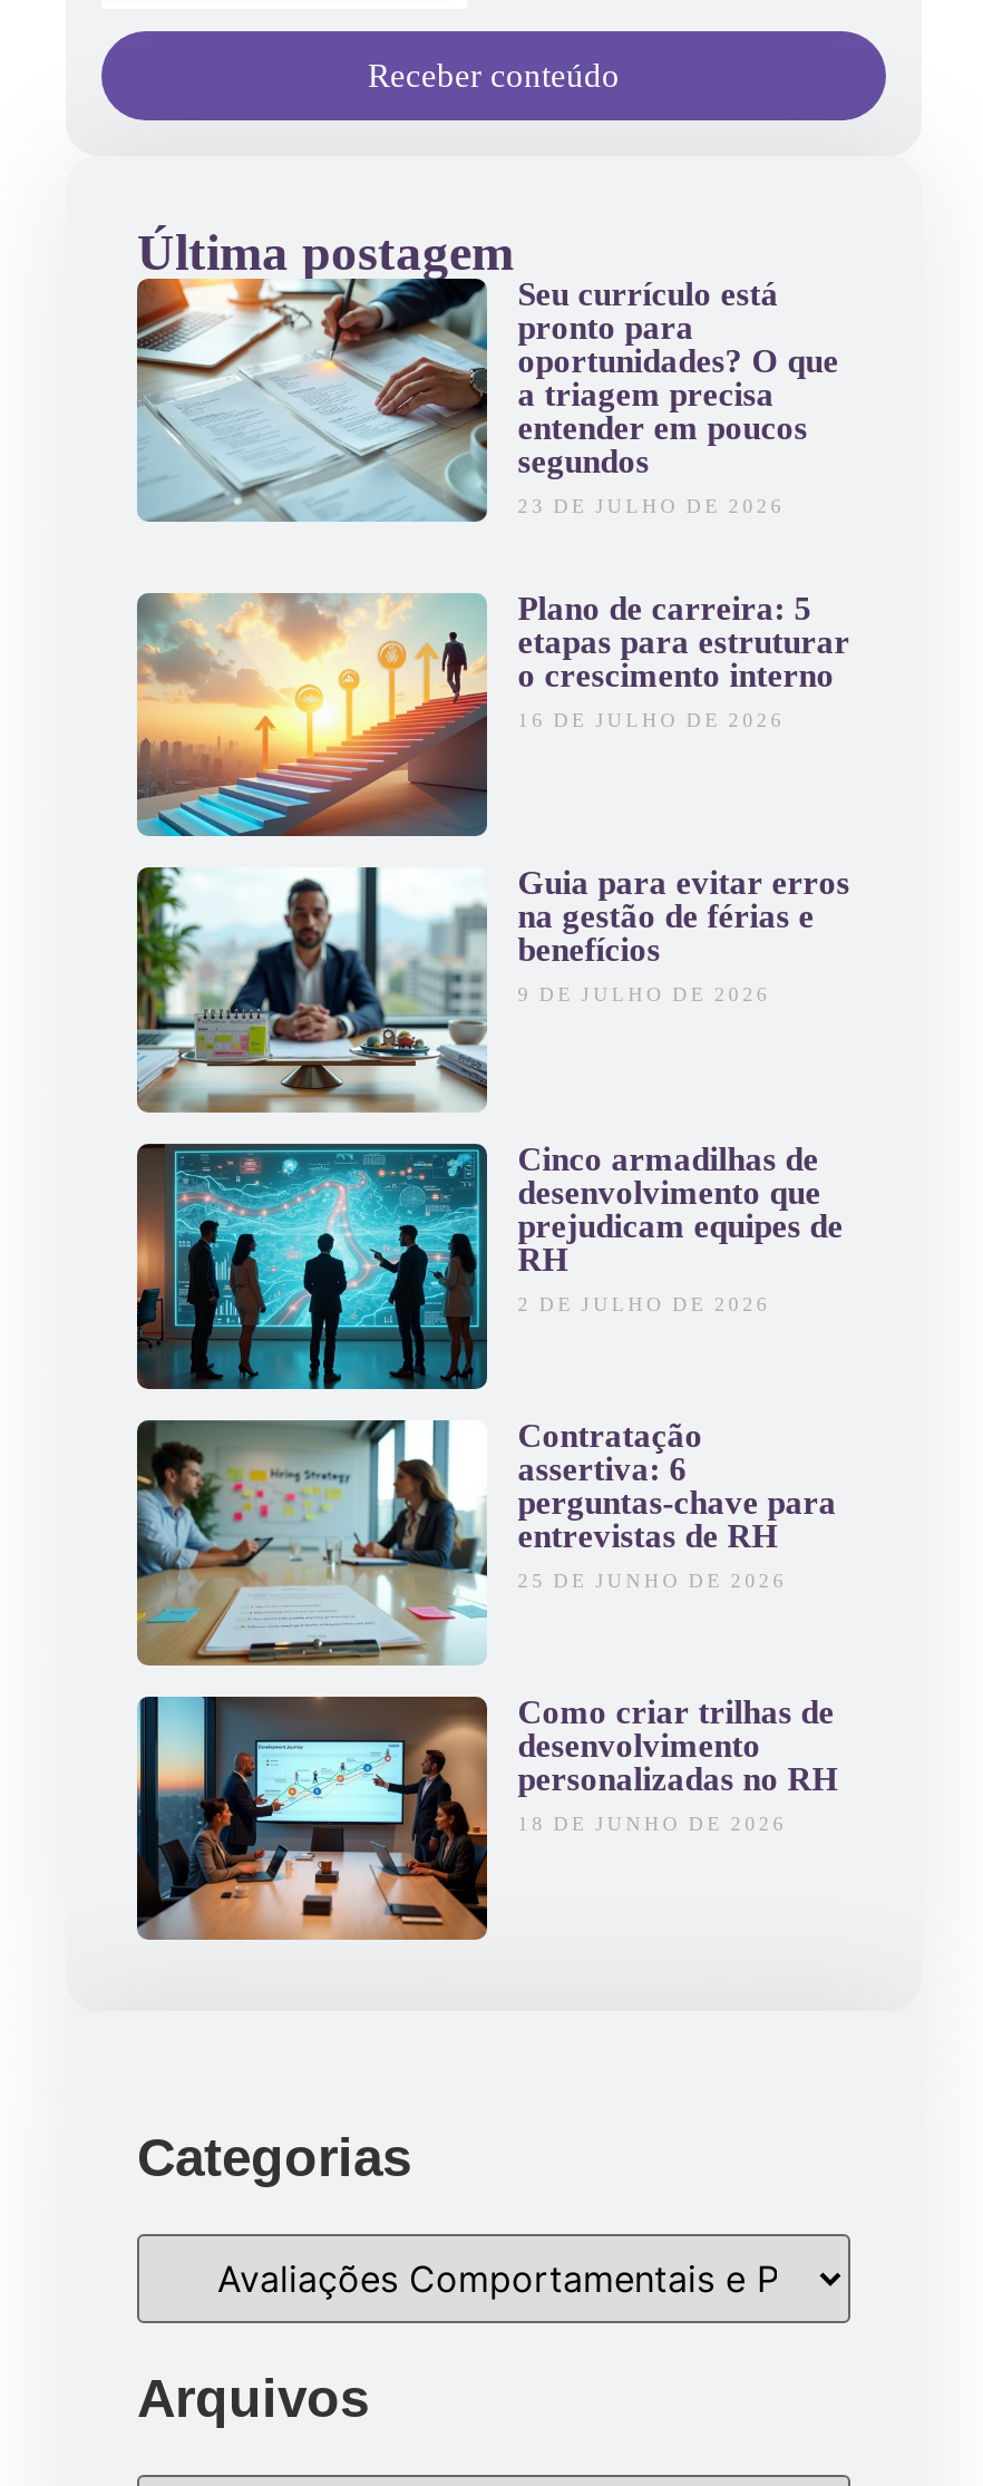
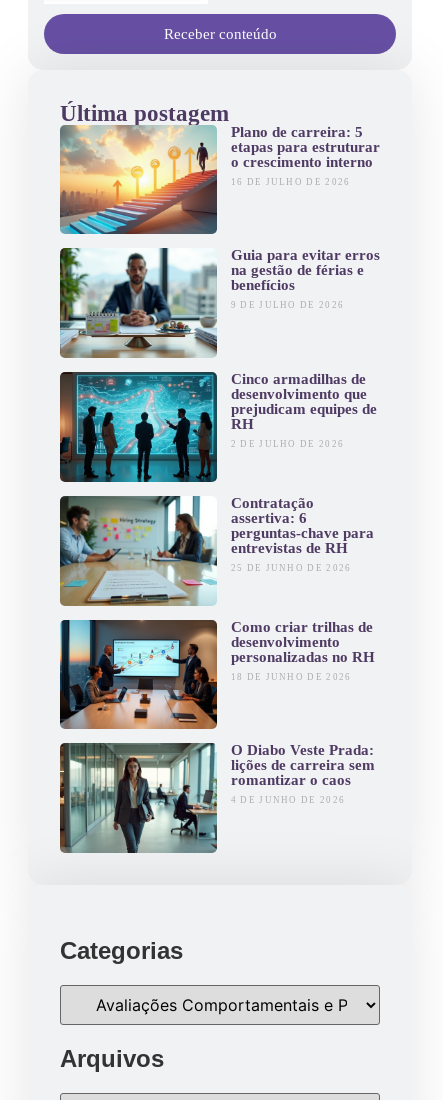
- [image]
- Seu currículo está
- pronto para
- oportunidades? O que
- a triagem precisa
- entender em poucos
- segundos
- 23 DE JULHO DE 2026

moved up: [image] | Plano de carreira: 5 | etapas para estruturar | ... | personalizadas no RH | 18 DE JUNHO DE 2026

+ [image]
+ O Diabo Veste Prada:
+ lições de carreira sem
+ romantizar o caos
+ 4 DE JUNHO DE 2026
